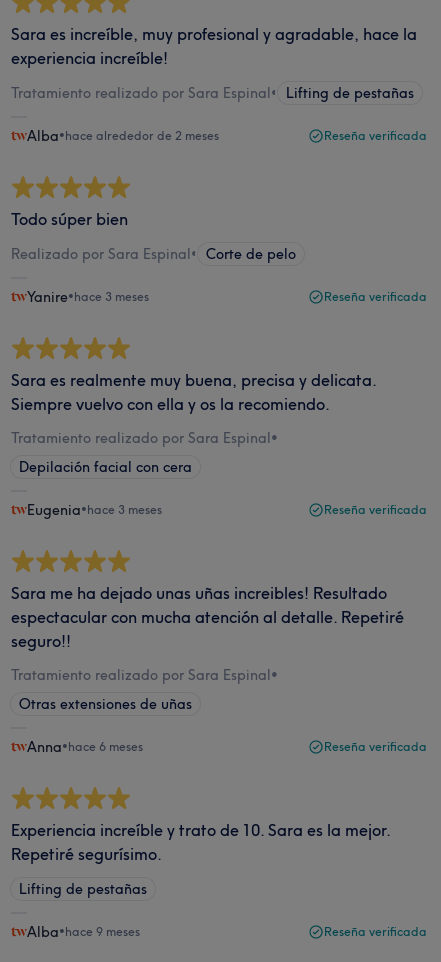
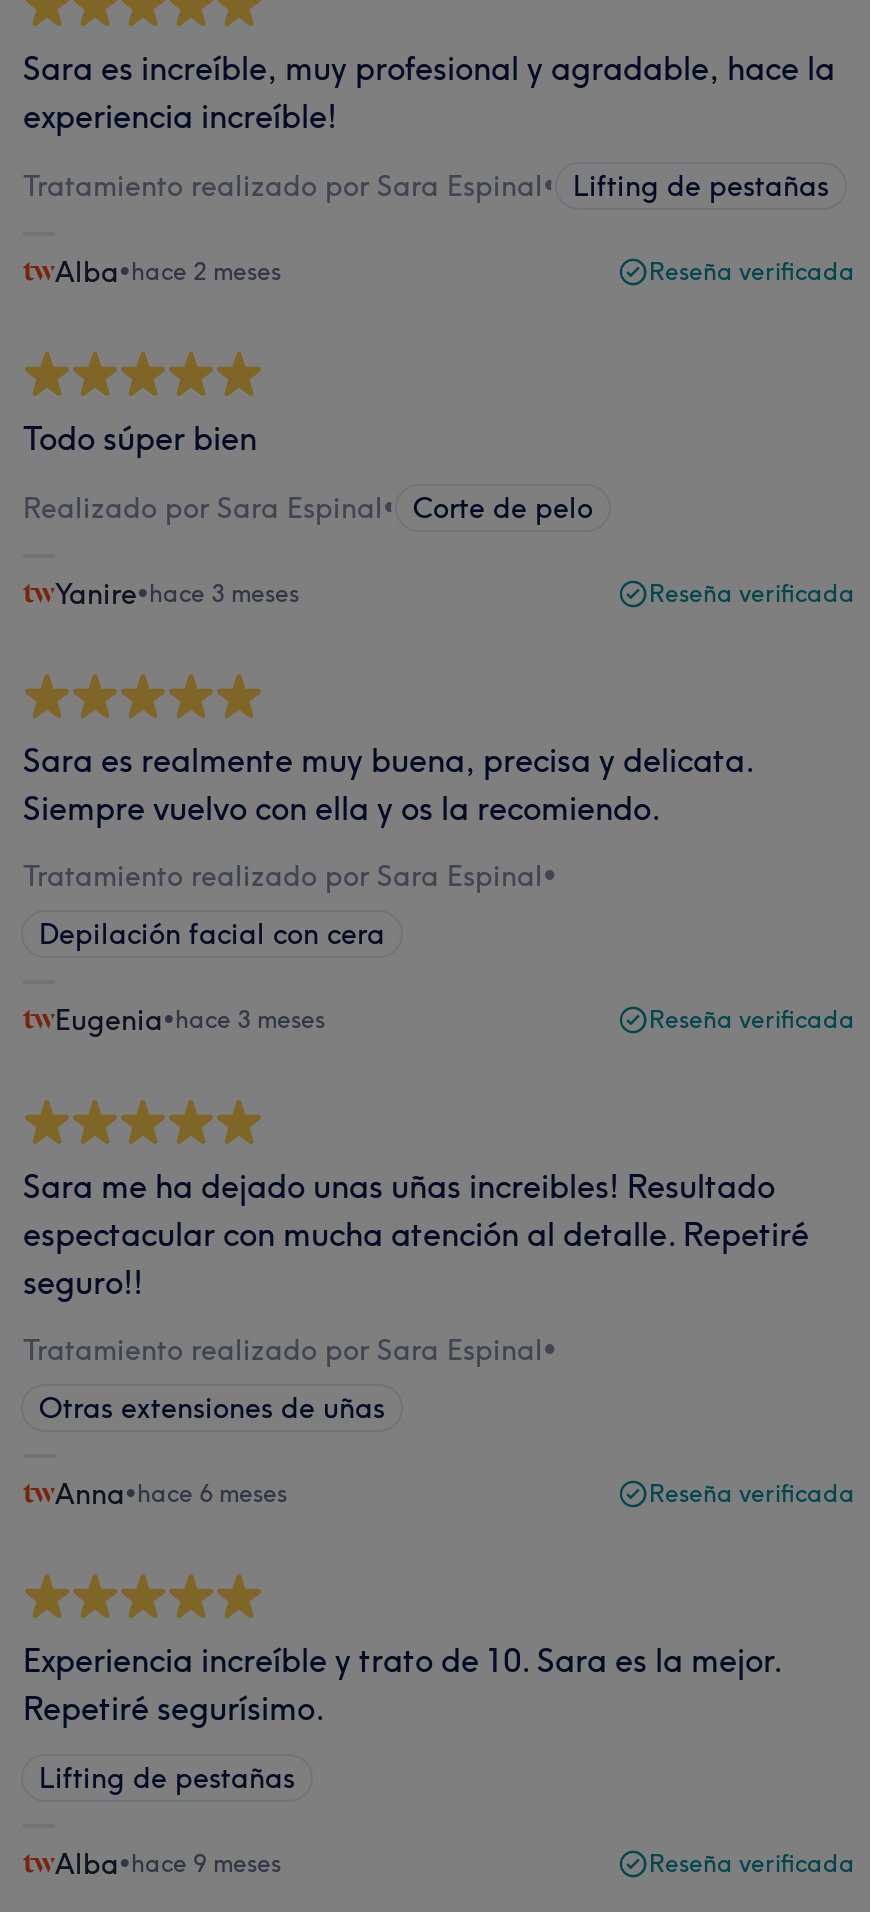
- Alba•hace alrededor de 2 meses
+ Alba•hace 2 meses
